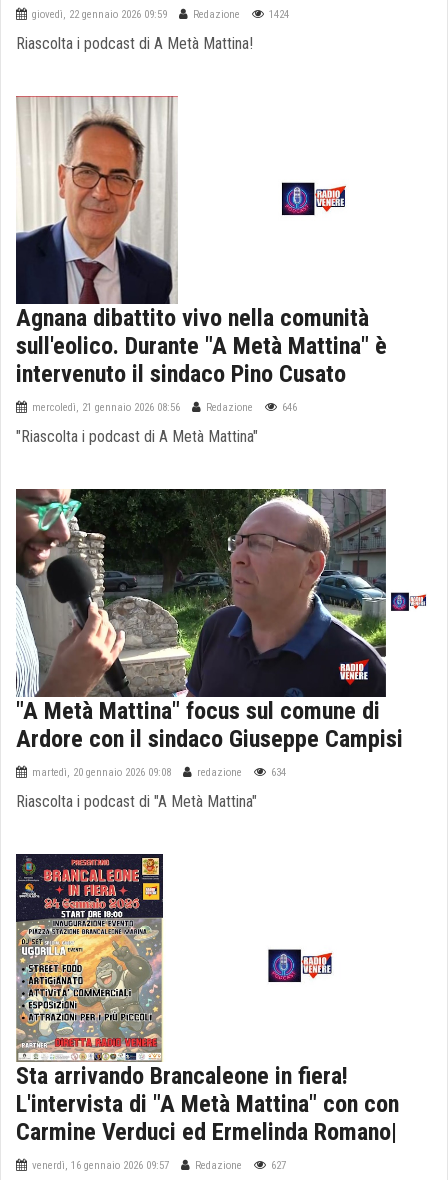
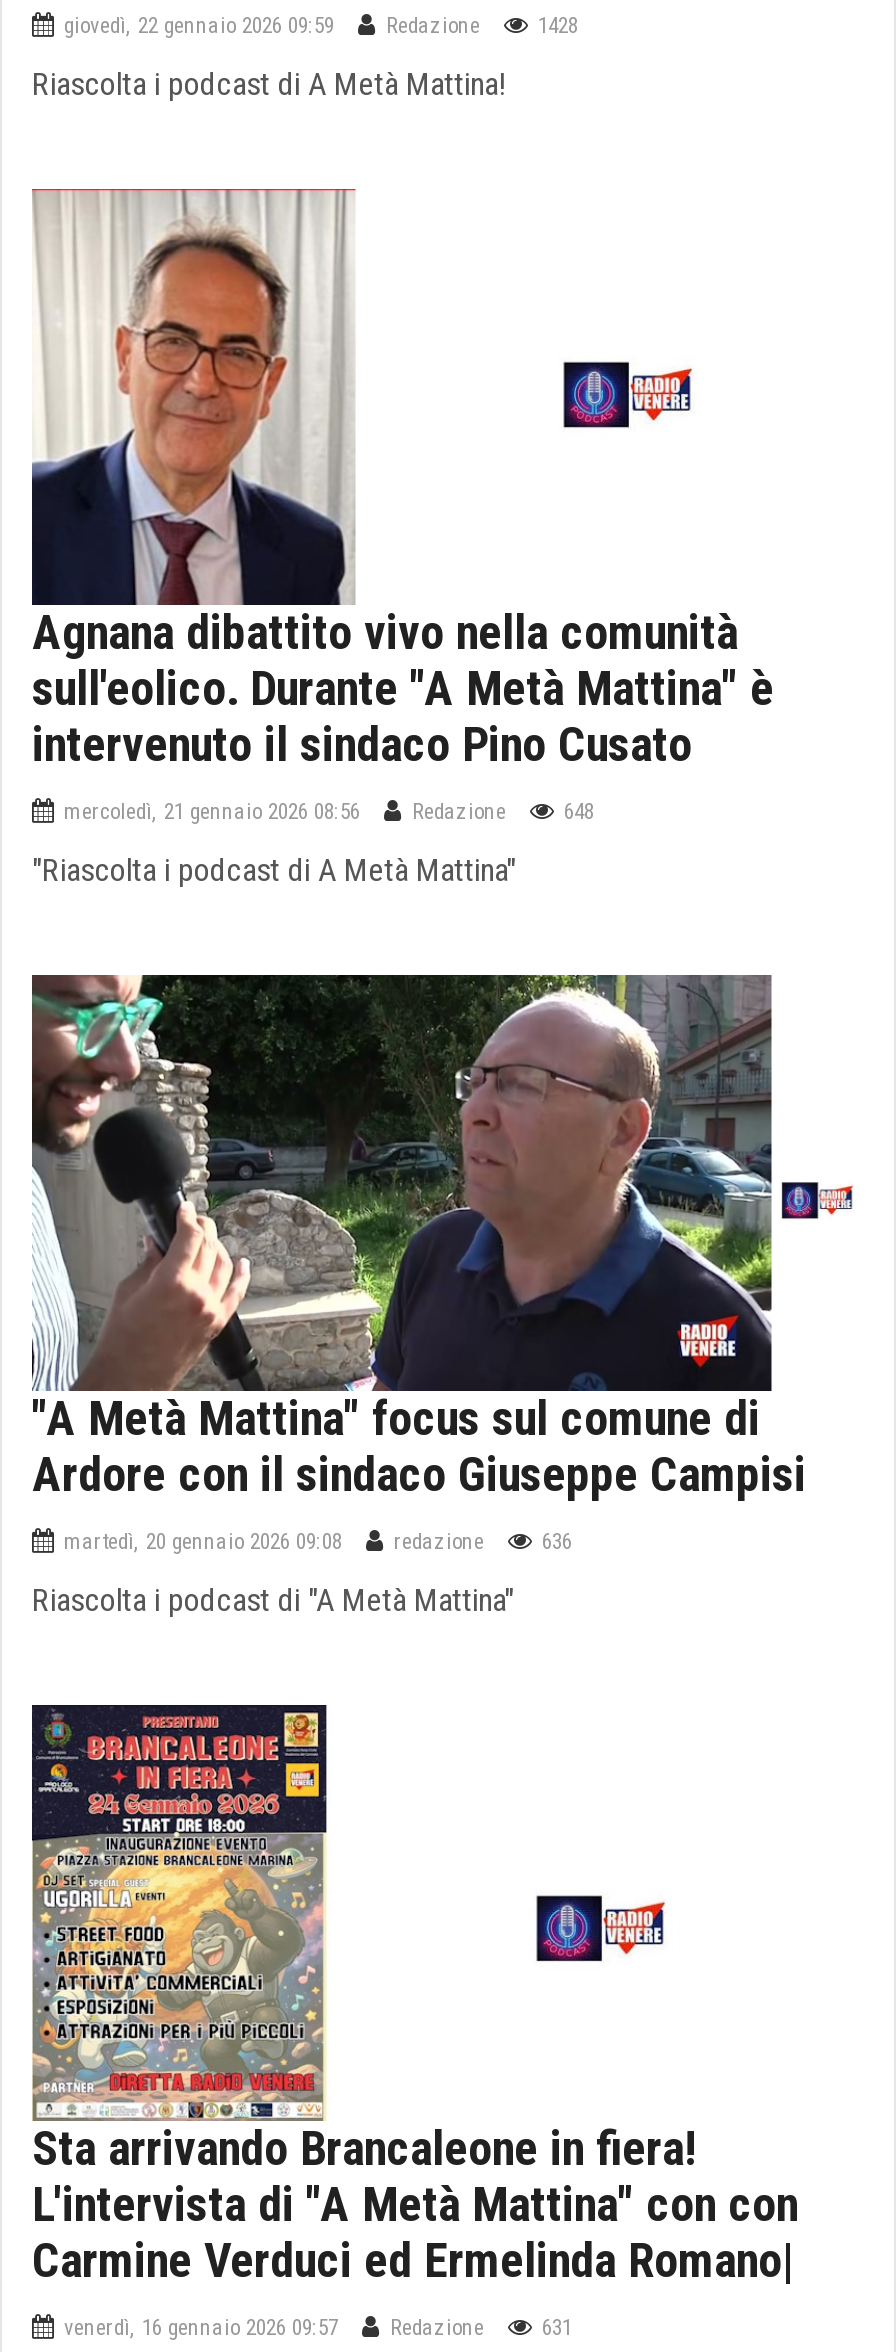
- 1424
+ 1428

- 646
+ 648

- 634
+ 636

- 627
+ 631
